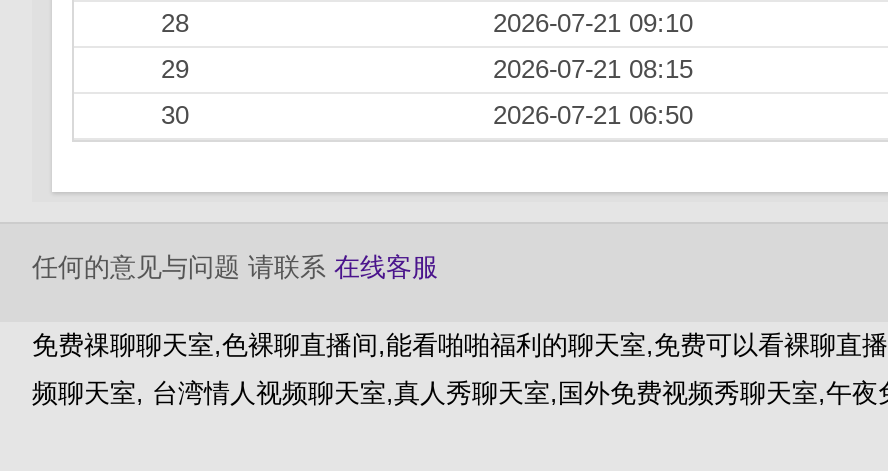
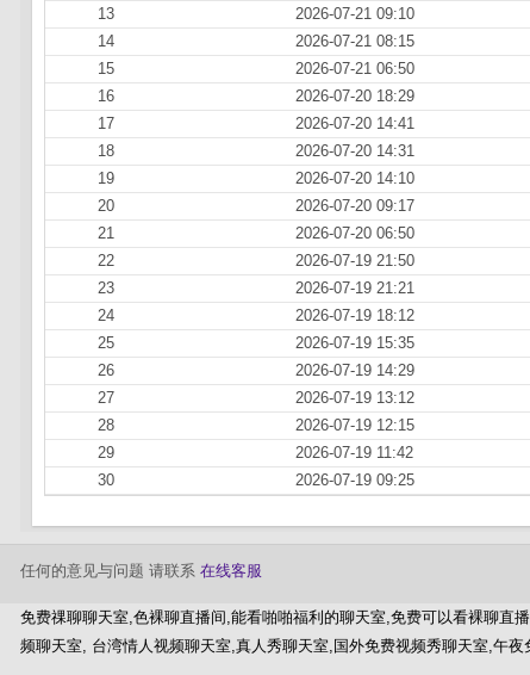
- 28
+ 13

- 29
+ 14

- 30
+ 15

+ 16
+ 2026-07-20 18:29
+ 17
+ 2026-07-20 14:41
+ 18
+ 2026-07-20 14:31
+ 19
+ 2026-07-20 14:10
+ 20
+ 2026-07-20 09:17
+ 21
+ 2026-07-20 06:50
+ 22
+ 2026-07-19 21:50
+ 23
+ 2026-07-19 21:21
+ 24
+ 2026-07-19 18:12
+ 25
+ 2026-07-19 15:35
+ 26
+ 2026-07-19 14:29
+ 27
+ 2026-07-19 13:12
+ 28
+ 2026-07-19 12:15
+ 29
+ 2026-07-19 11:42
+ 30
+ 2026-07-19 09:25
